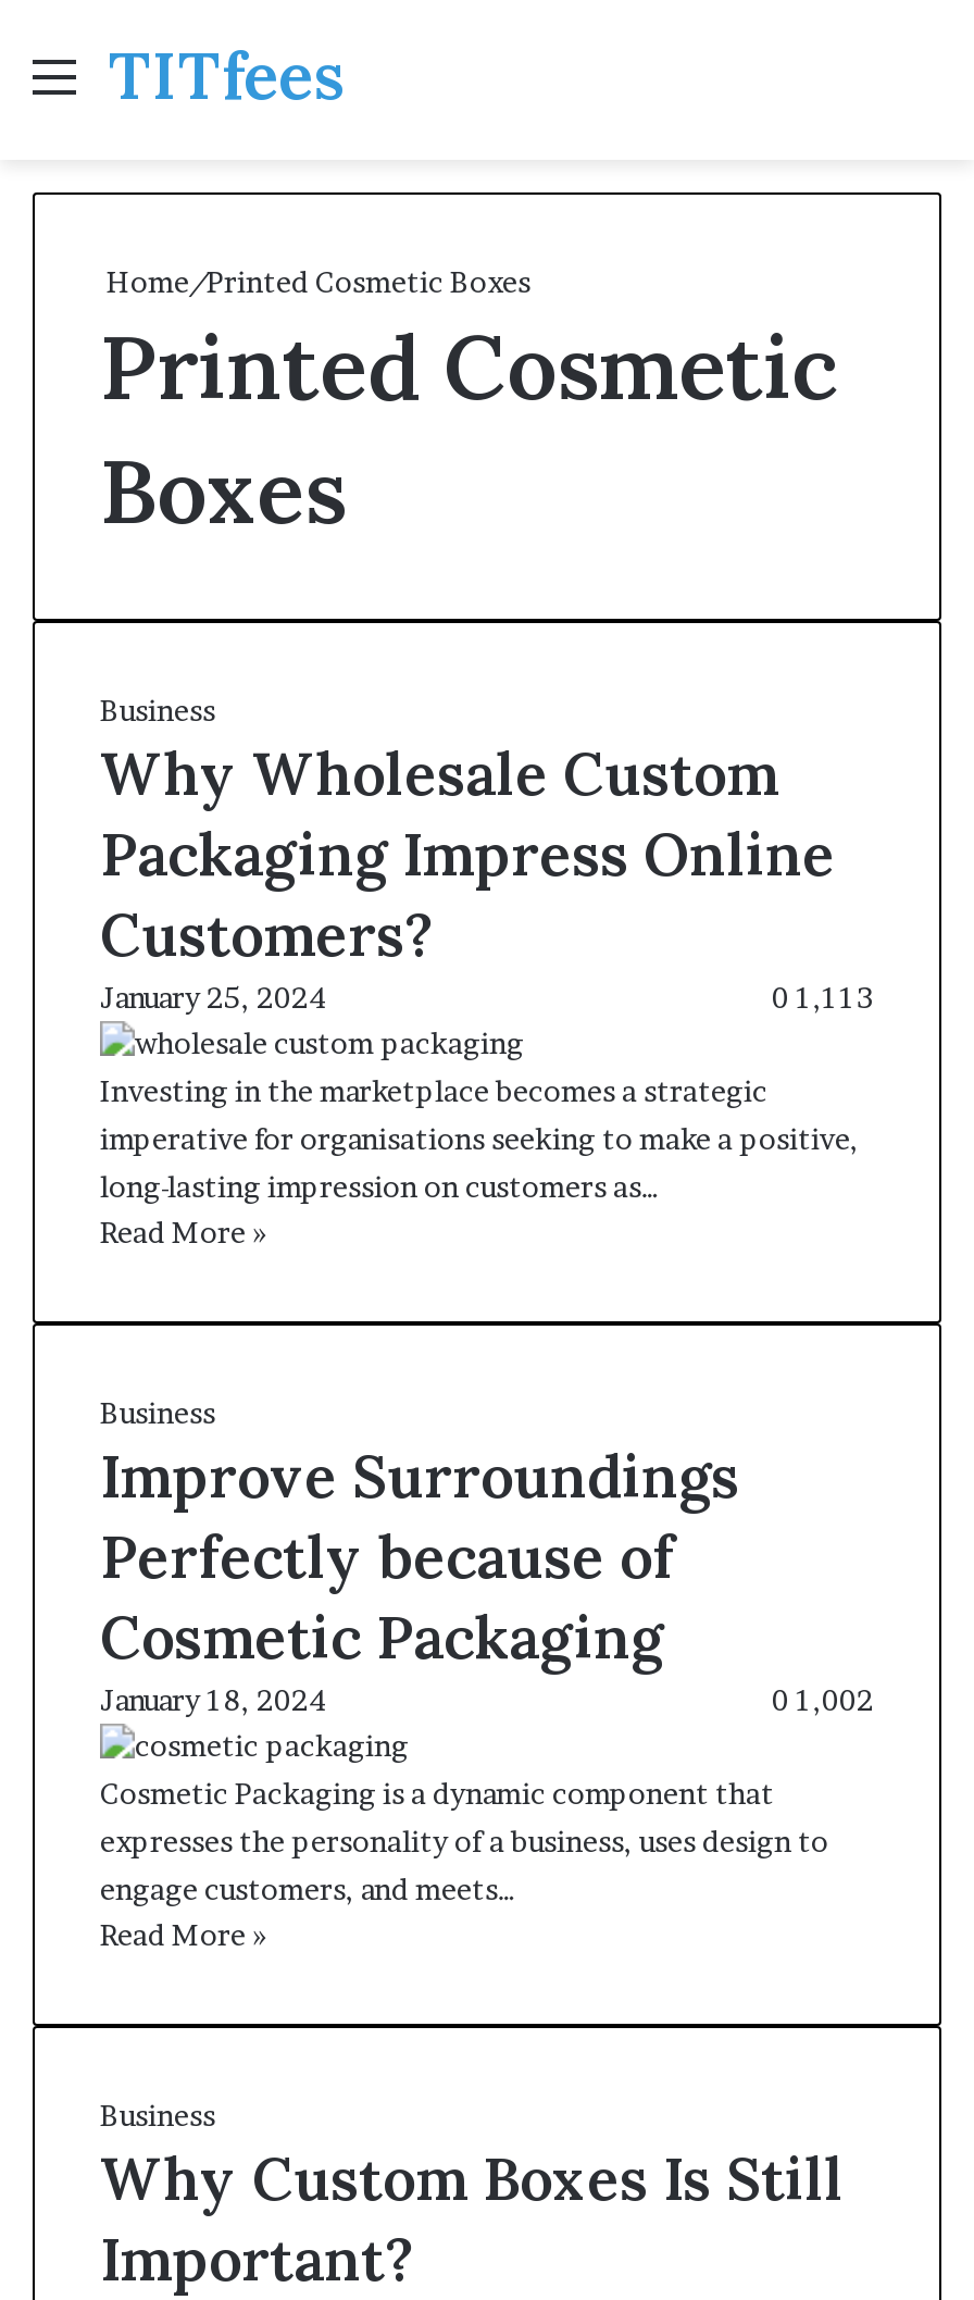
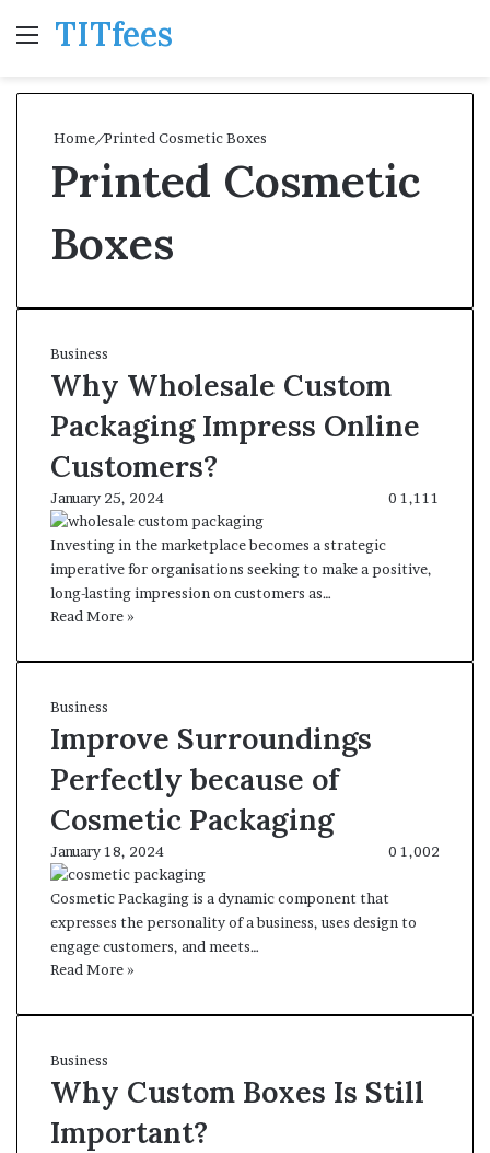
- 0 1,113
+ 0 1,111
